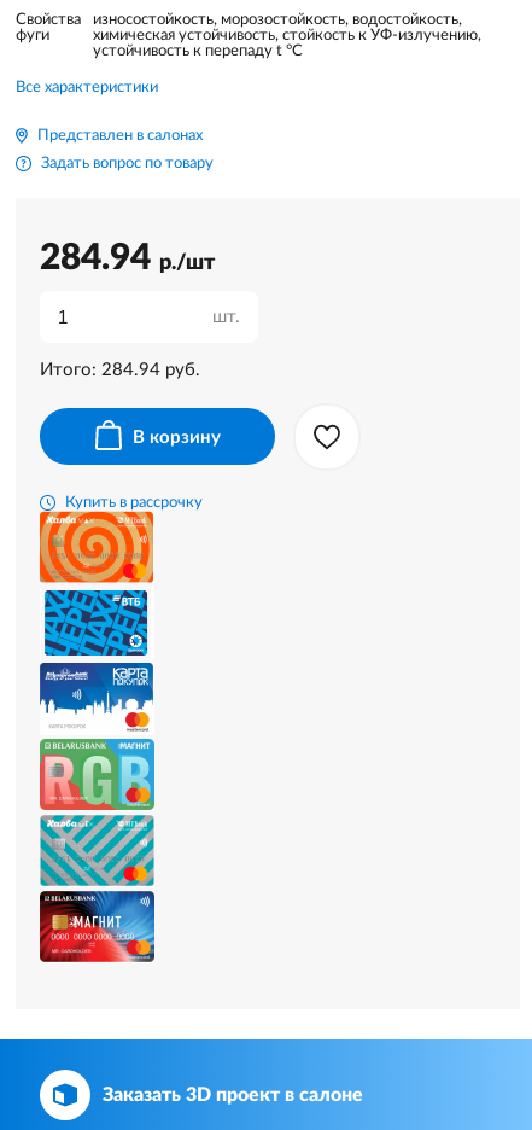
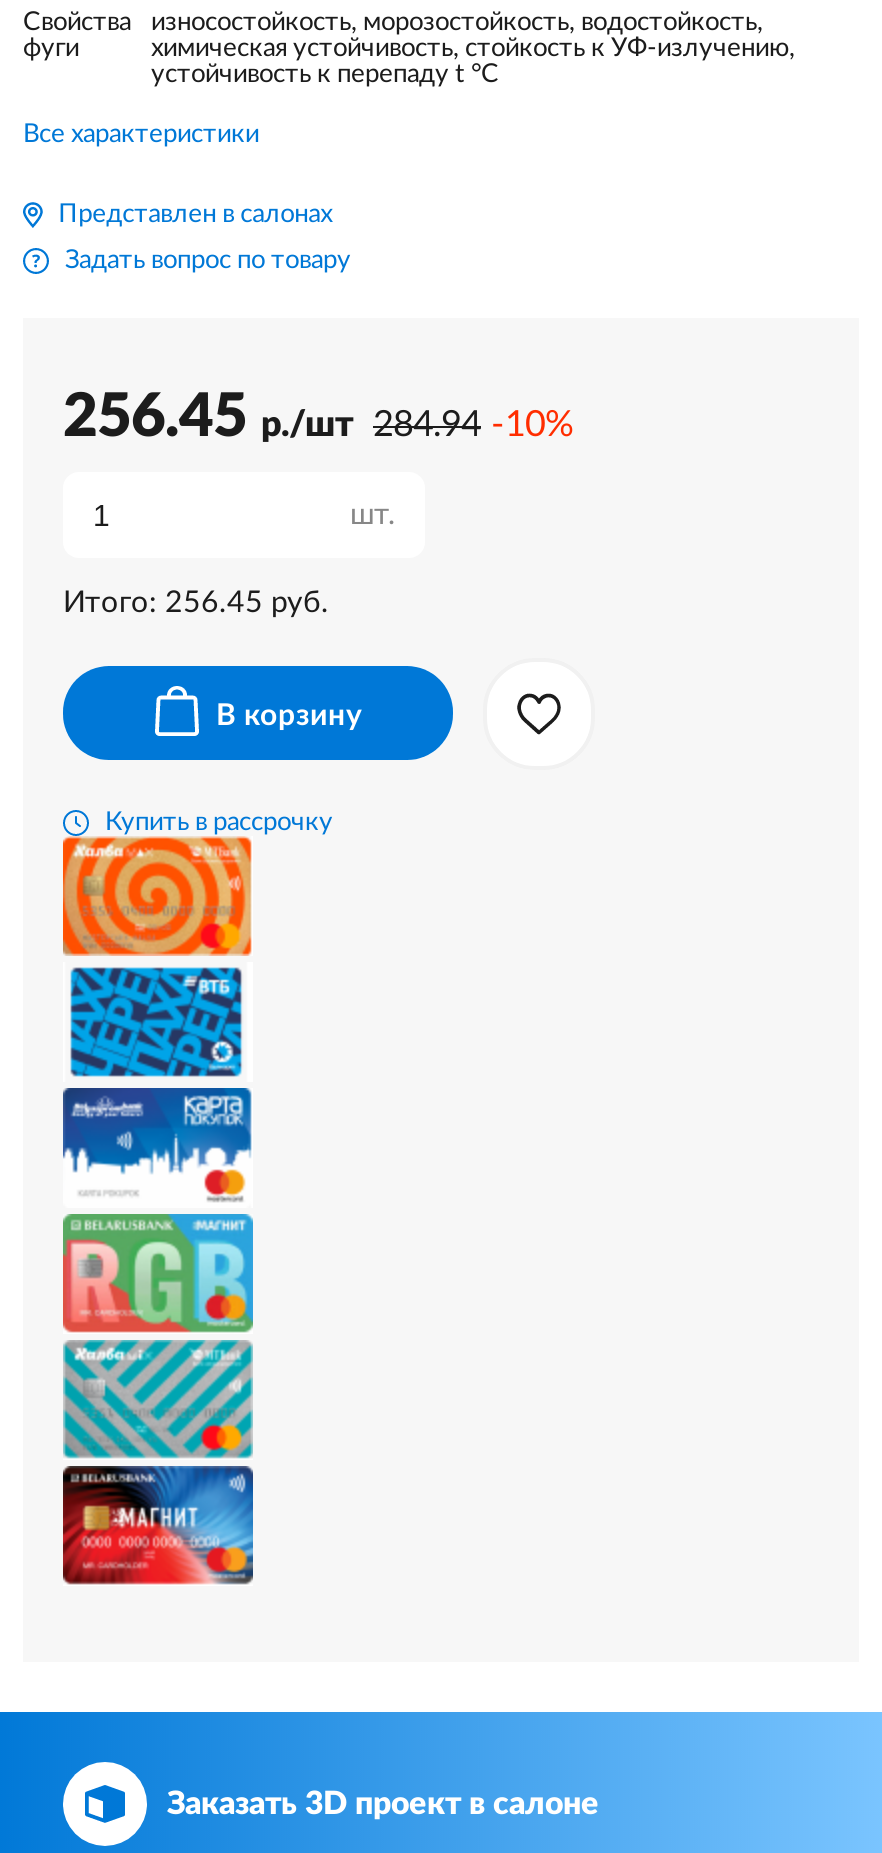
- 284.94 р./шт
+ 256.45 р./шт 284.94 -10%

- Итого: 284.94 руб.
+ Итого: 256.45 руб.
